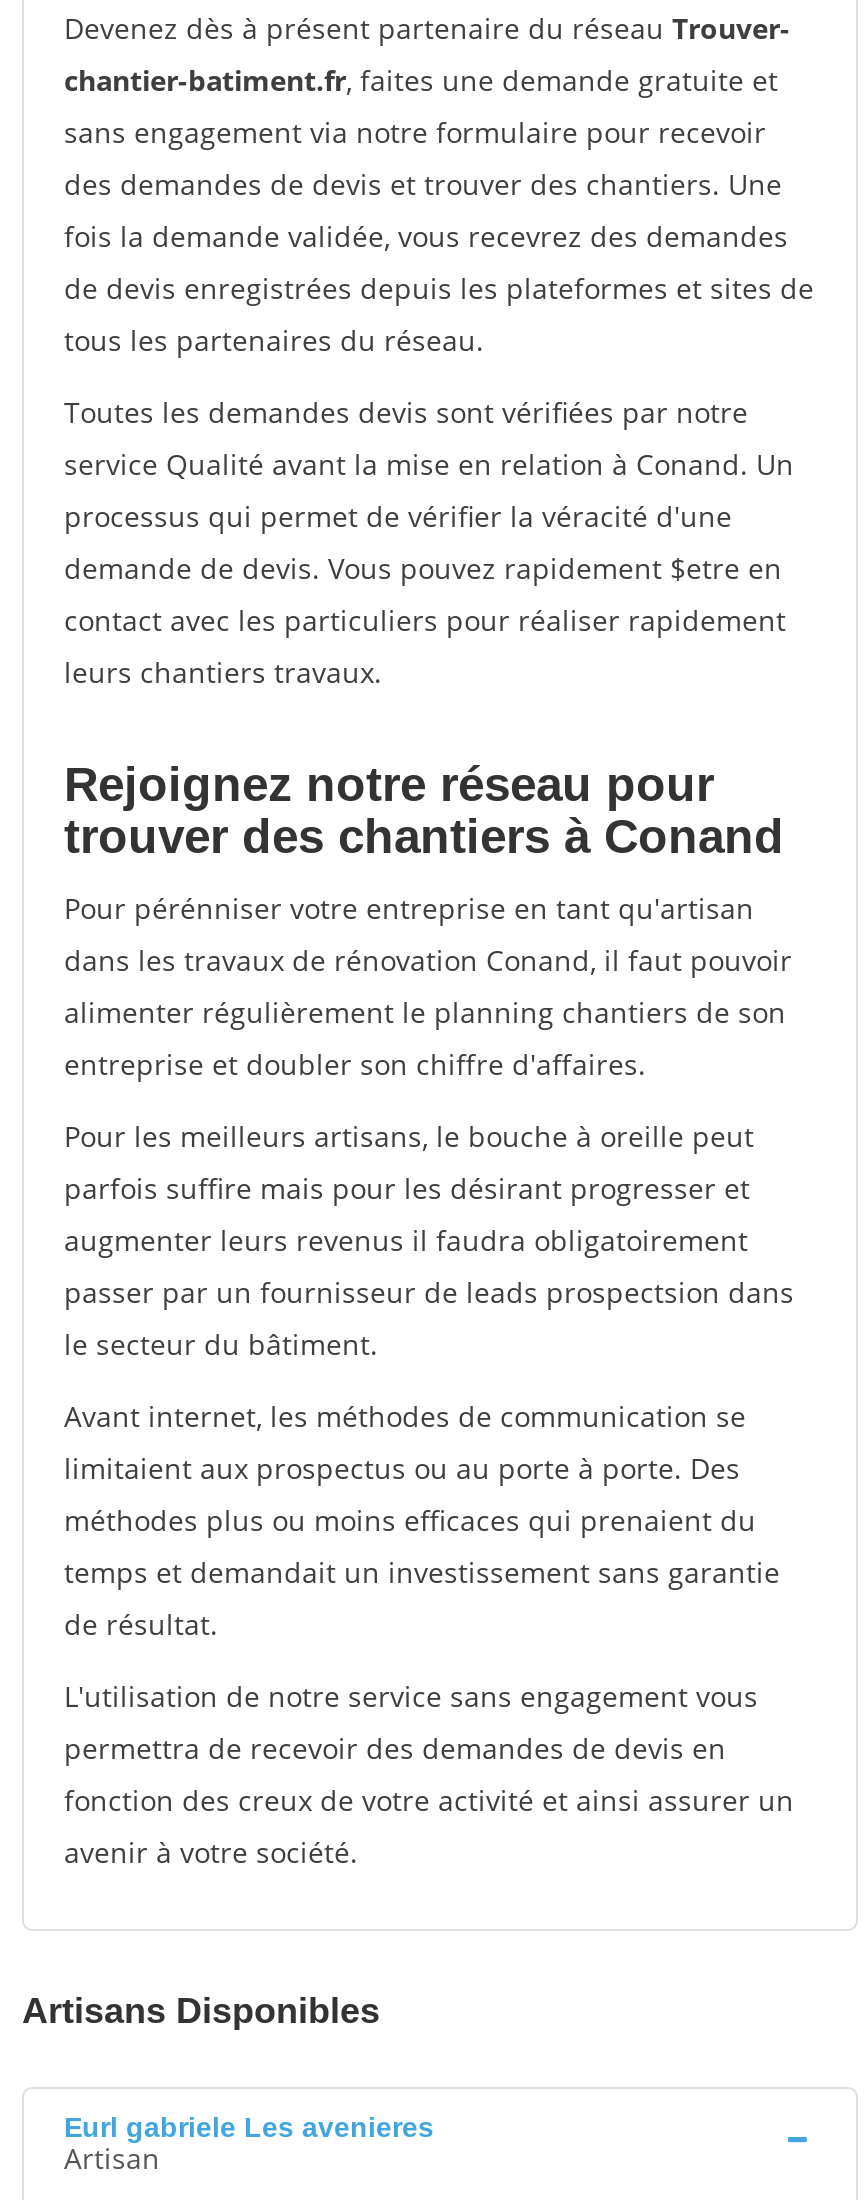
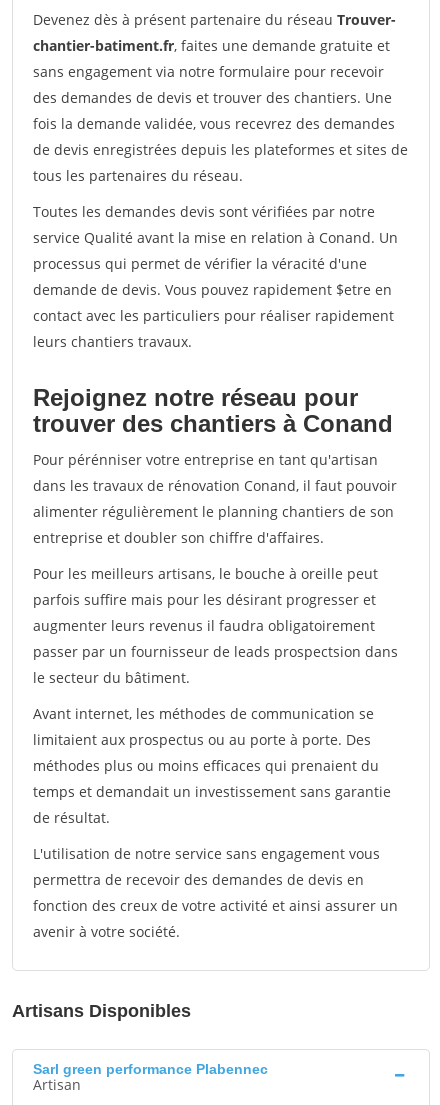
- Eurl gabriele Les avenieres
+ Sarl green performance Plabennec
